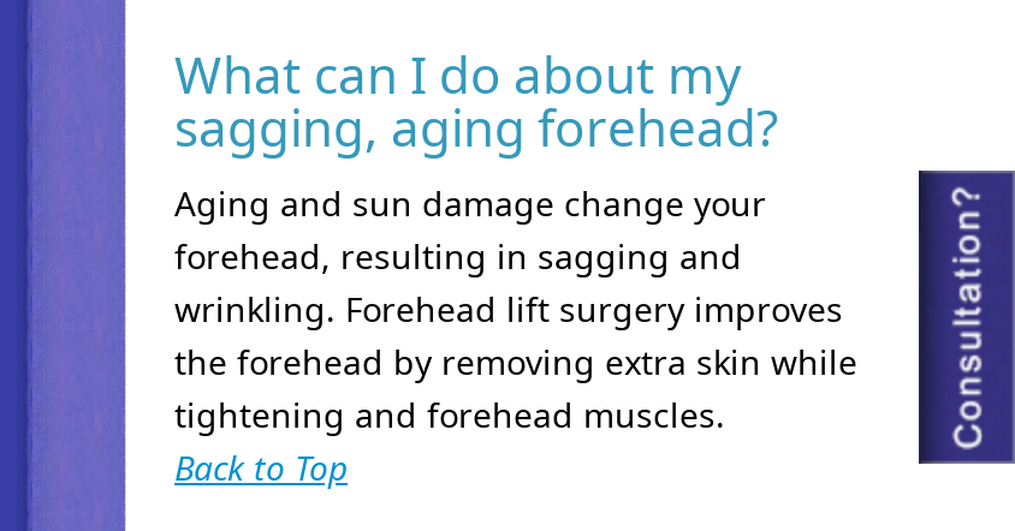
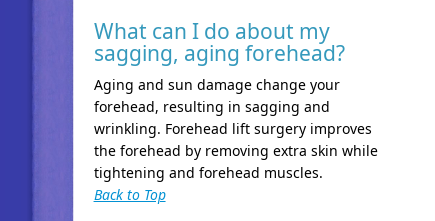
- [image]
